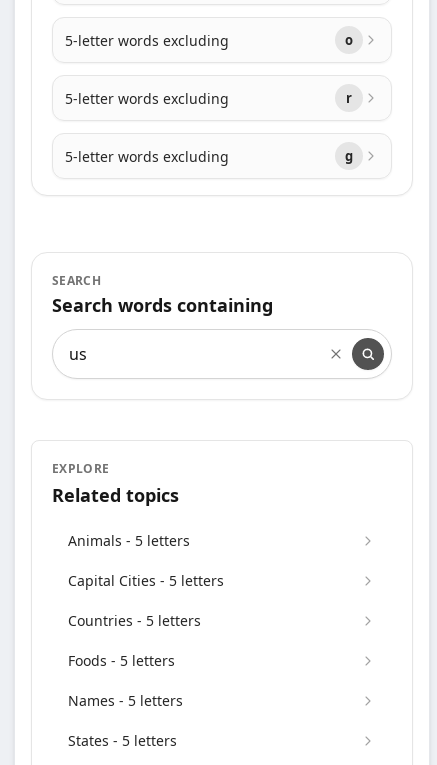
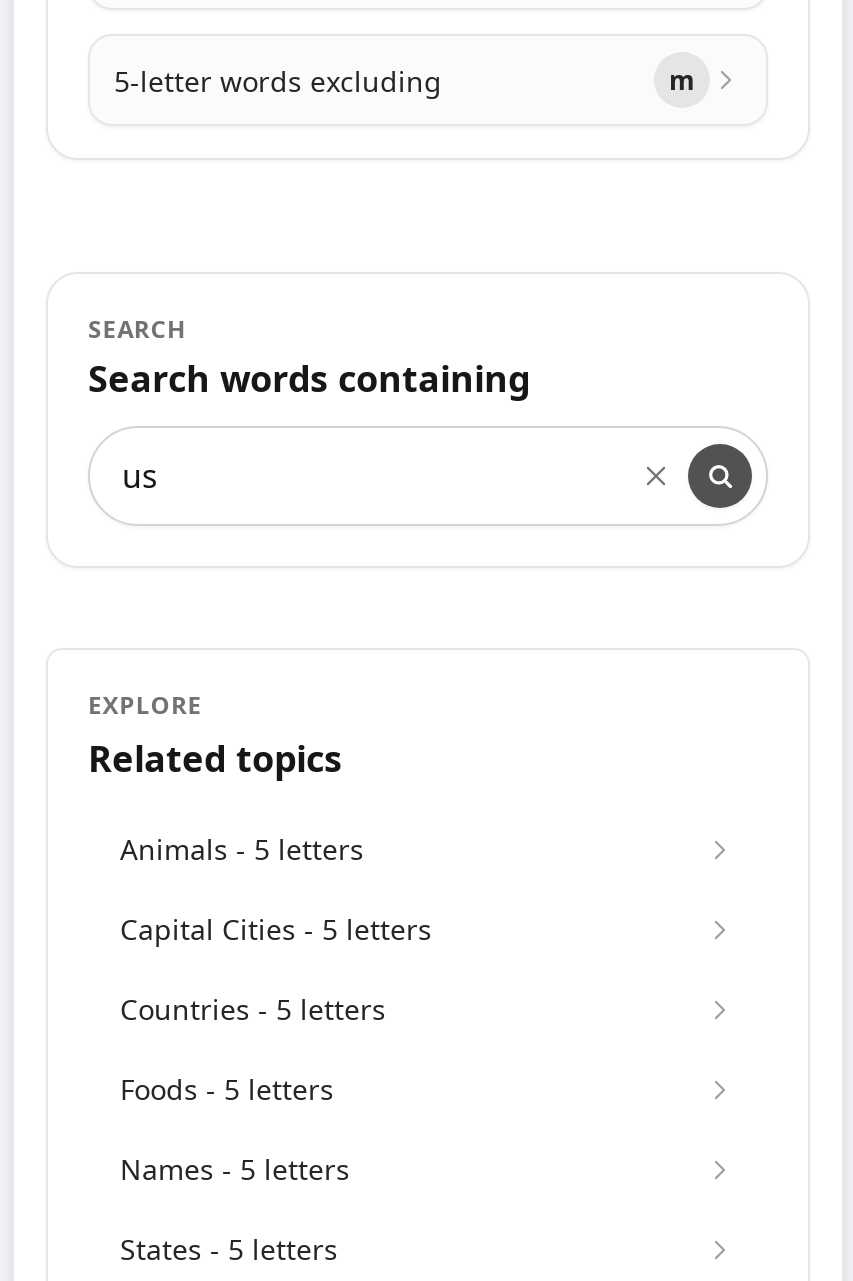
- o
- 5-letter words excluding
- r
- 5-letter words excluding
- g
+ m
